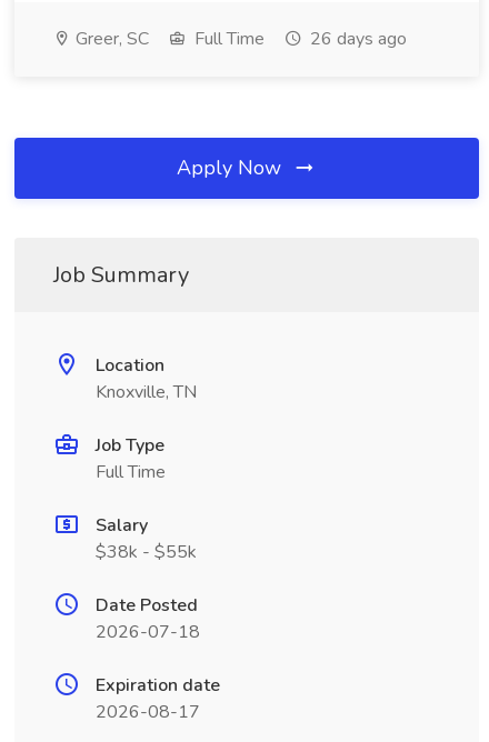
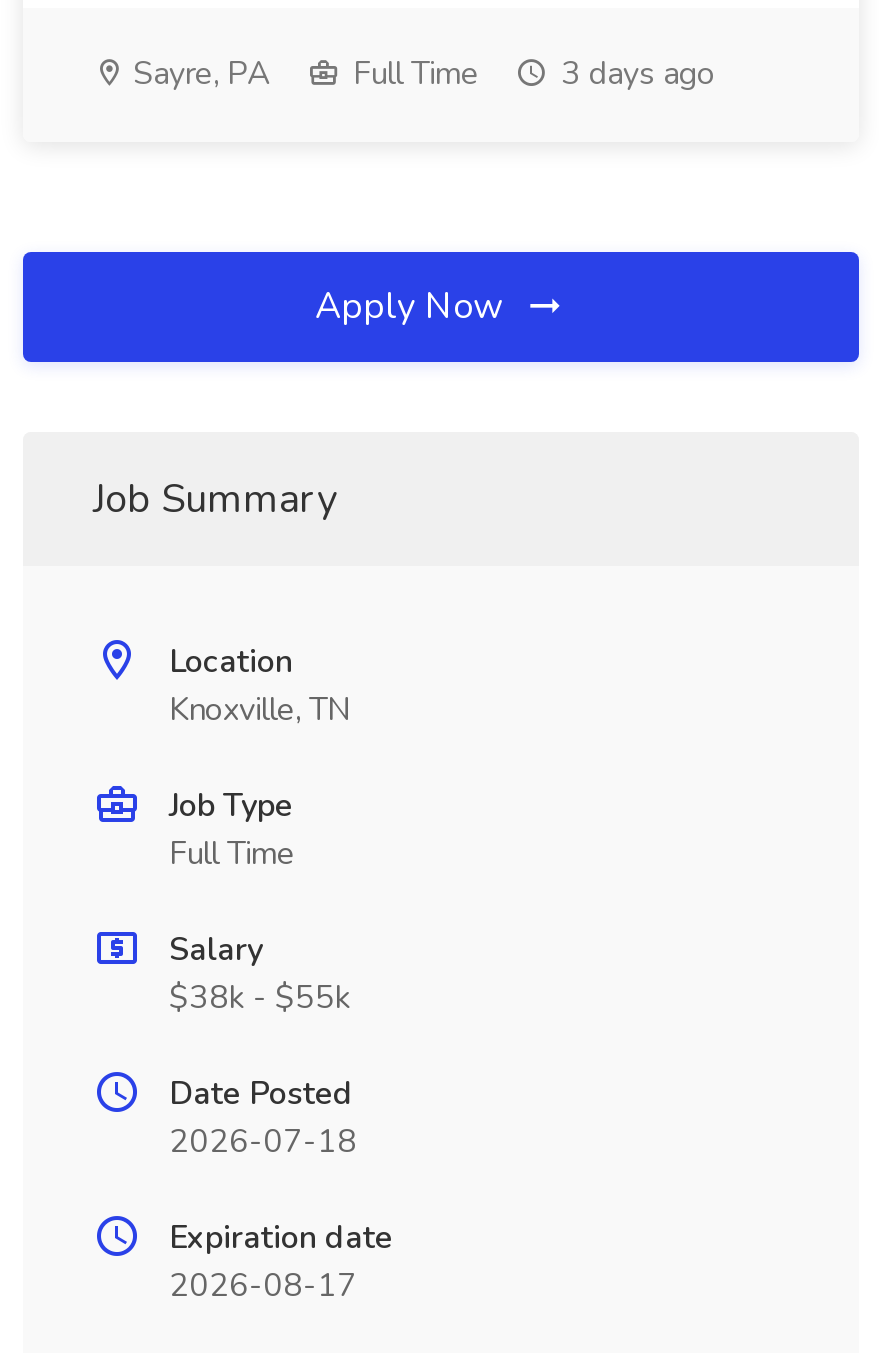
- Greer, SC
+ Sayre, PA

- 26 days ago
+ 3 days ago
